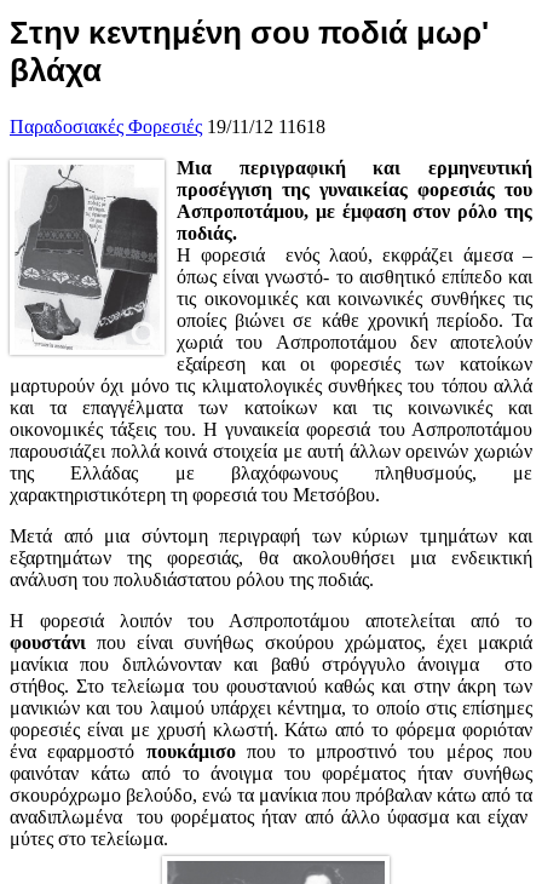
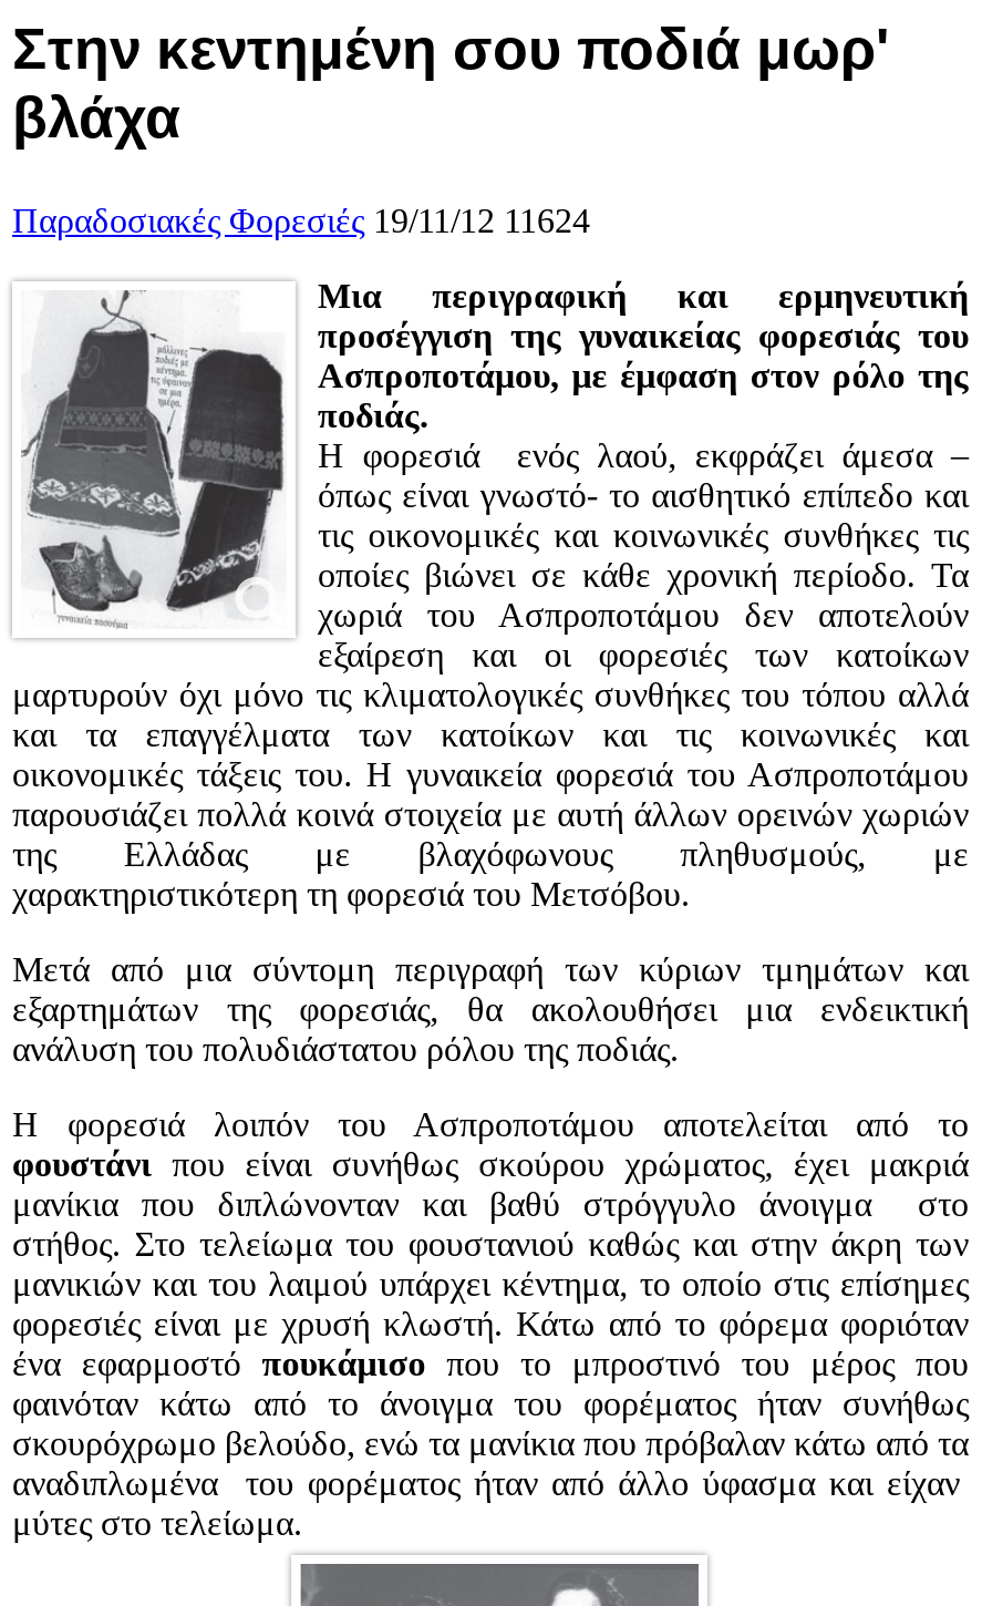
- Παραδοσιακές Φορεσιές 19/11/12 11618
+ Παραδοσιακές Φορεσιές 19/11/12 11624
